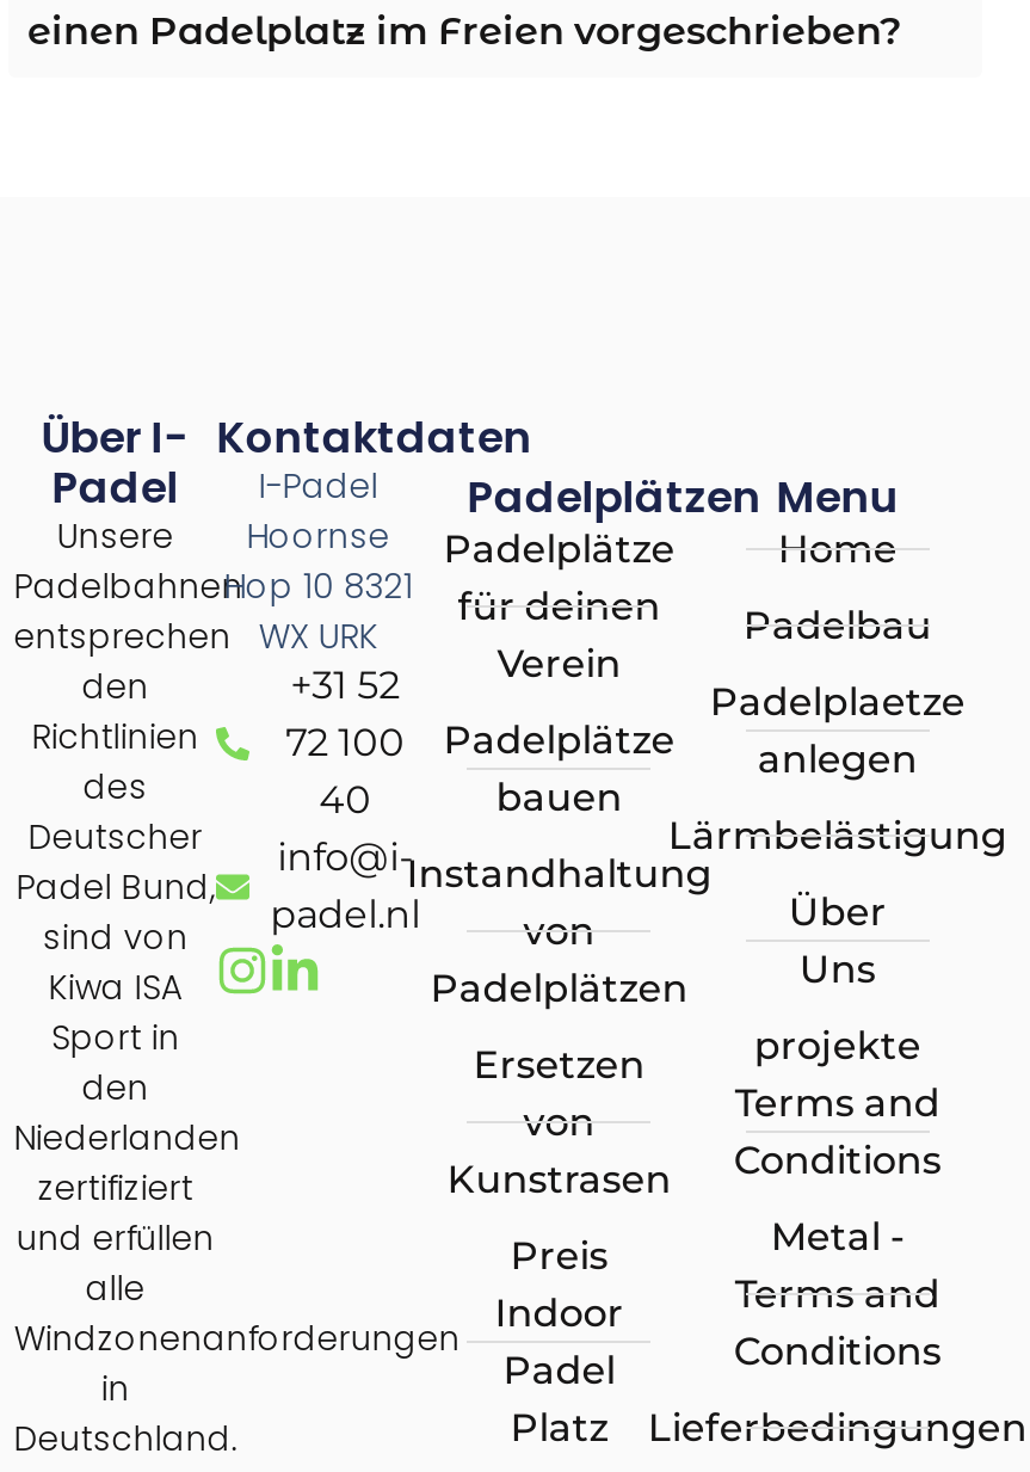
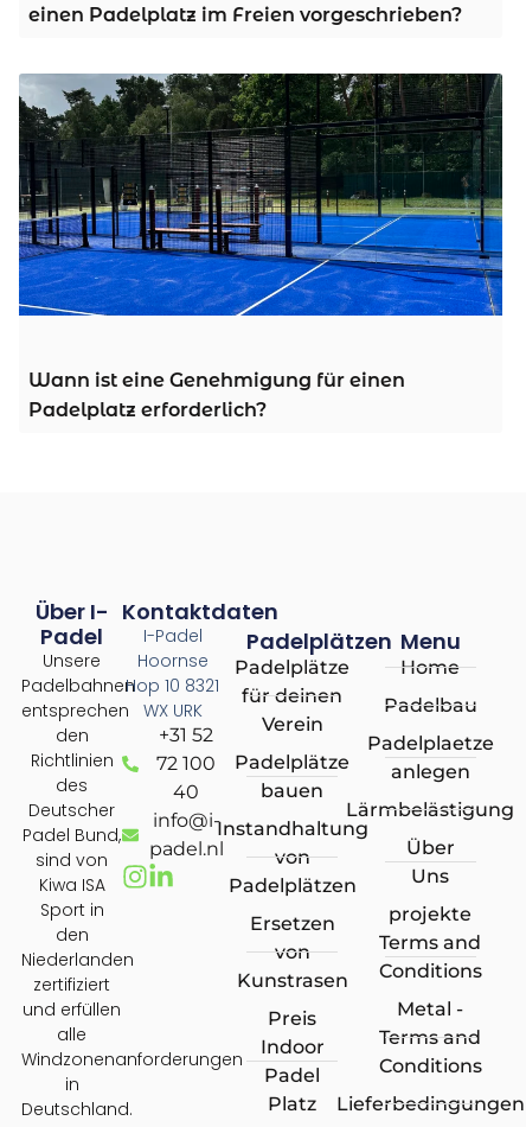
+ [image]

+ Wann ist eine Genehmigung für einen
+ Padelplatz erforderlich?
